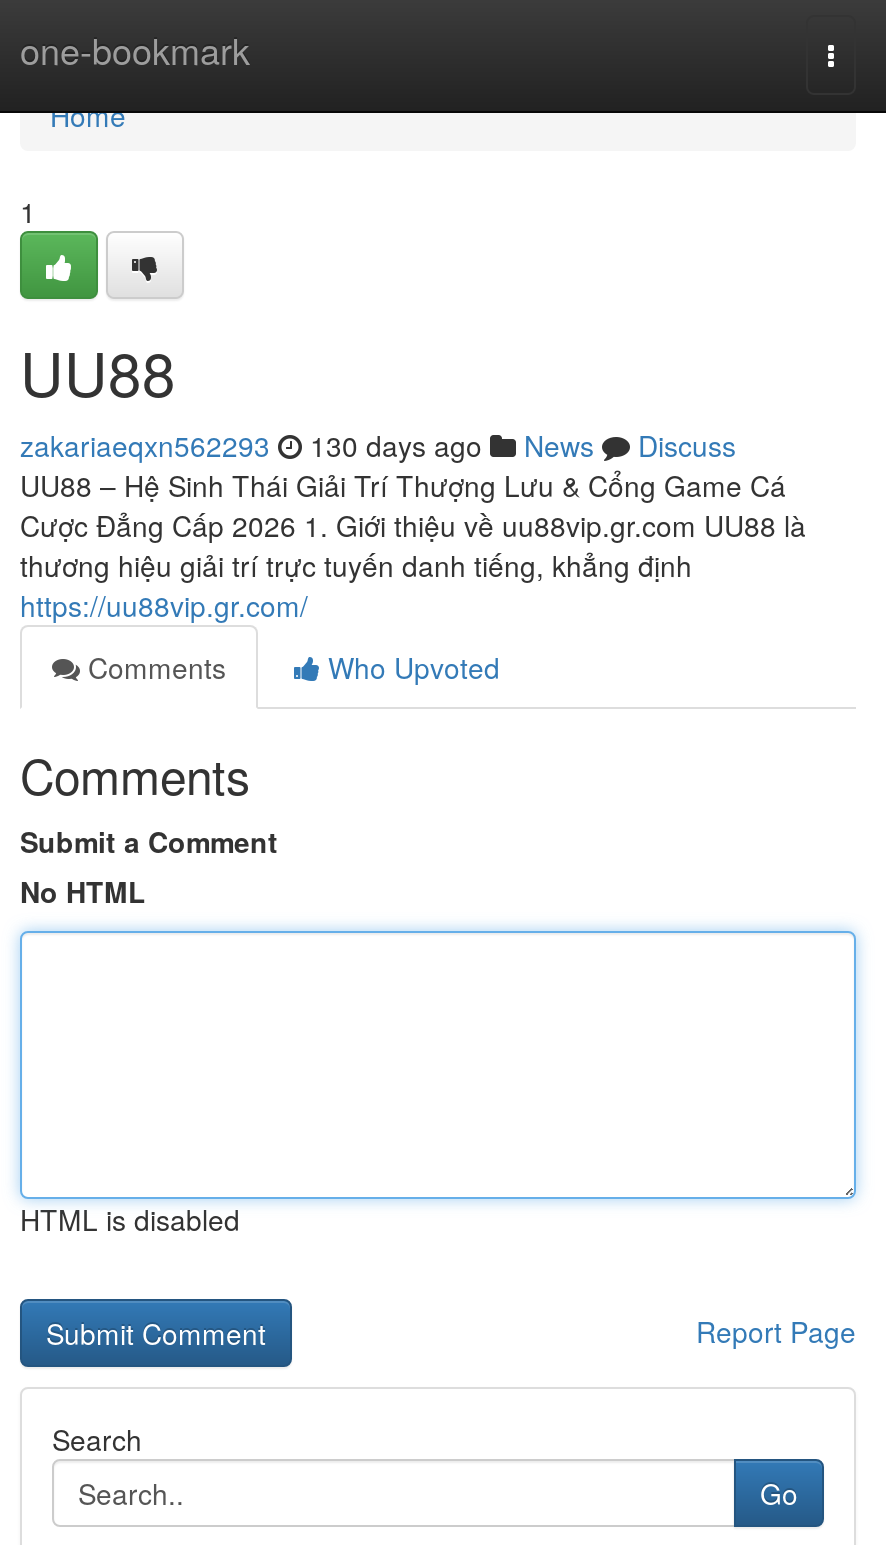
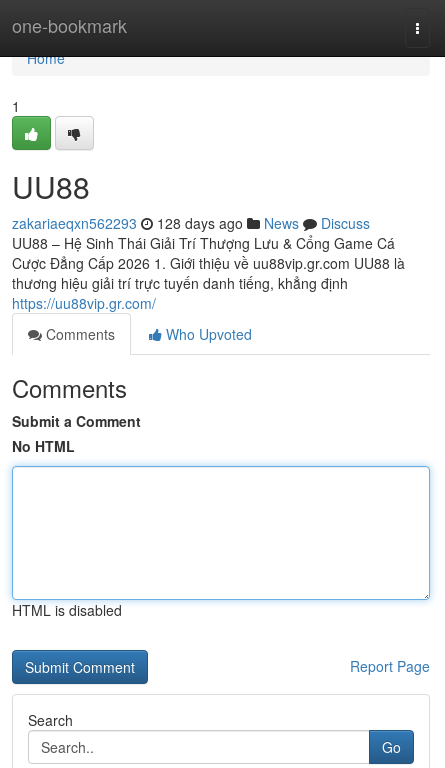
- zakariaeqxn562293 130 days ago News Discuss
+ zakariaeqxn562293 128 days ago News Discuss
